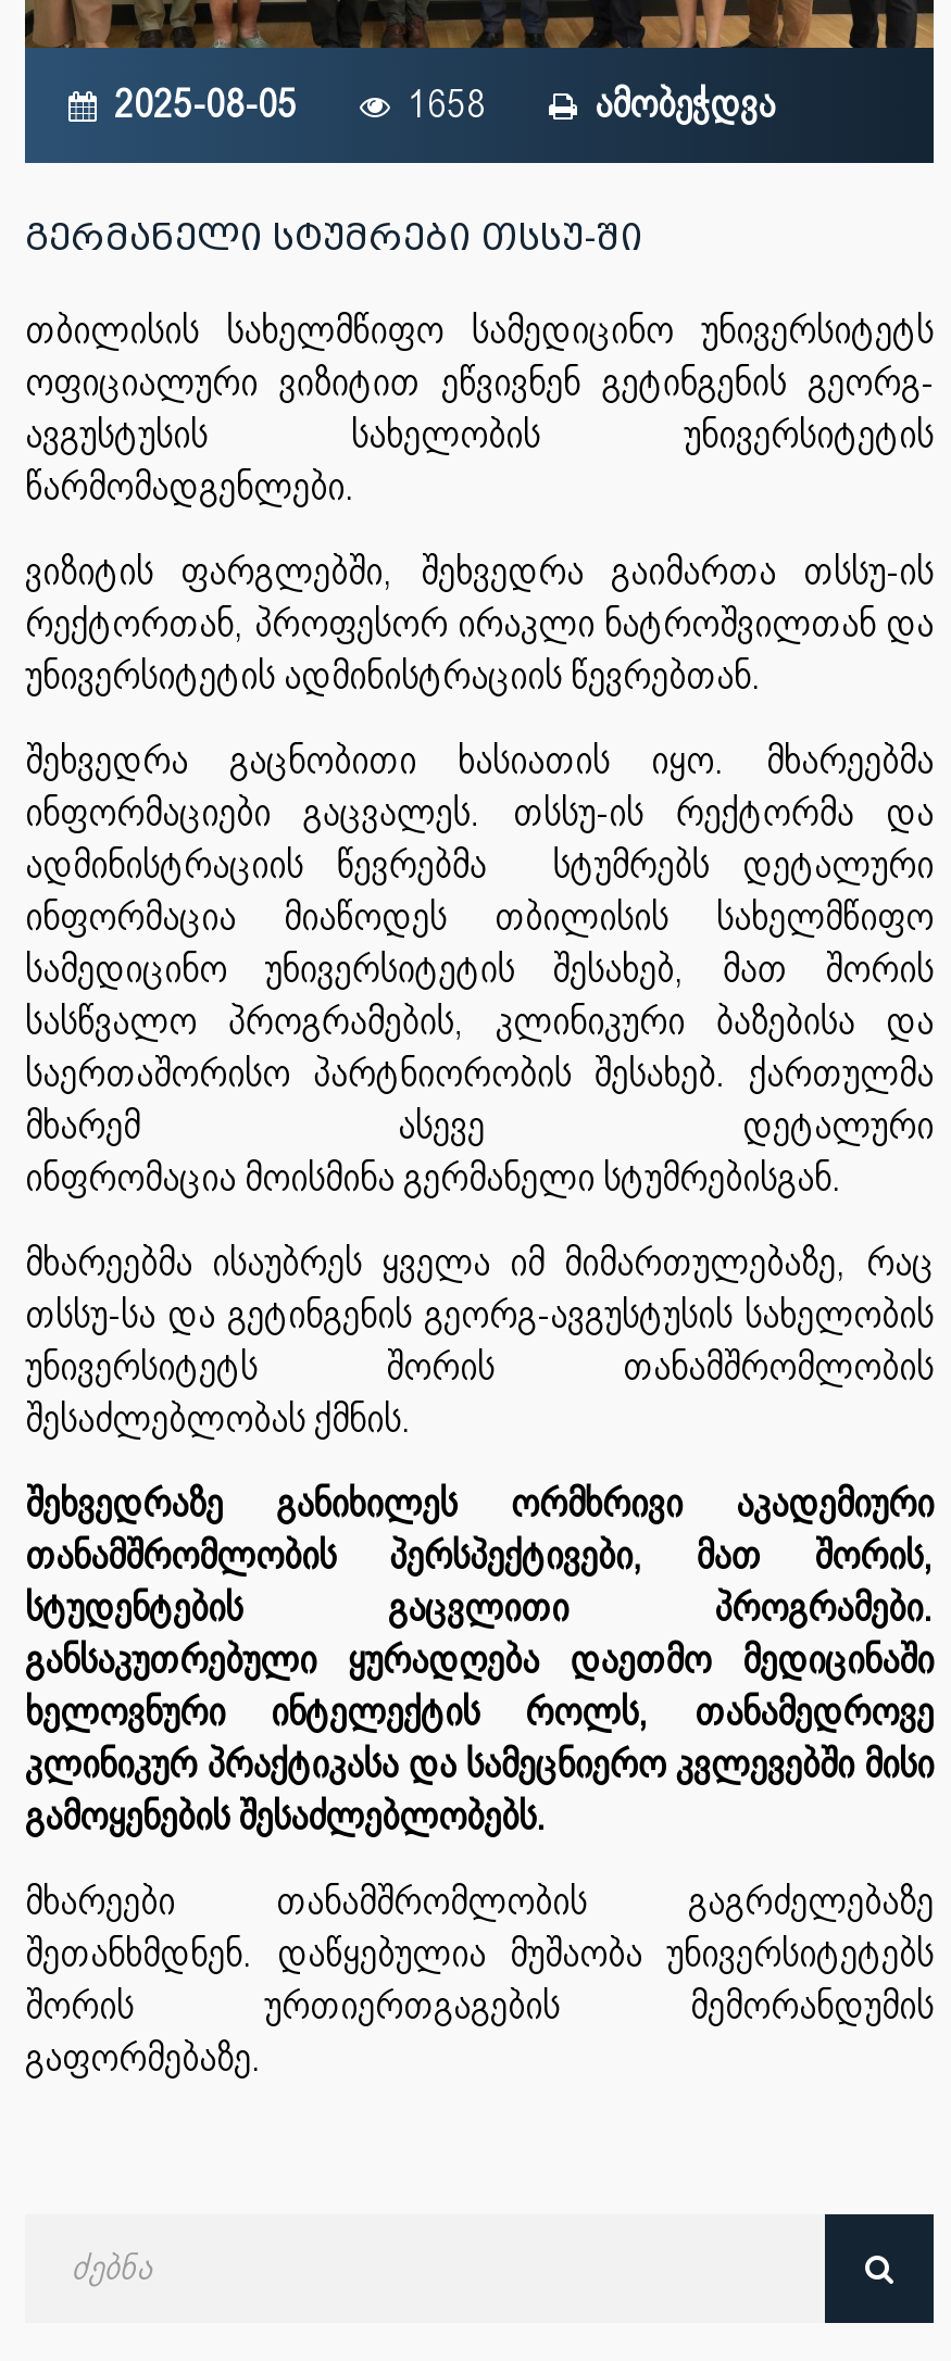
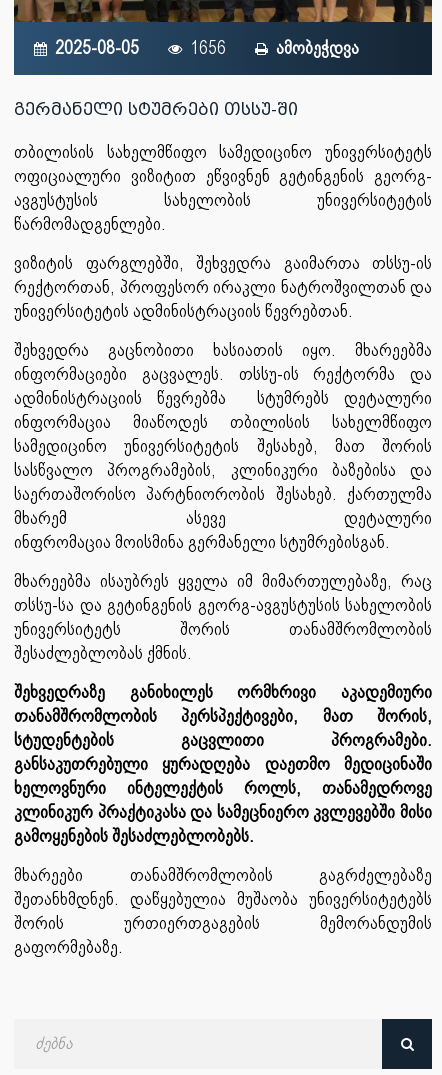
- 1658
+ 1656
